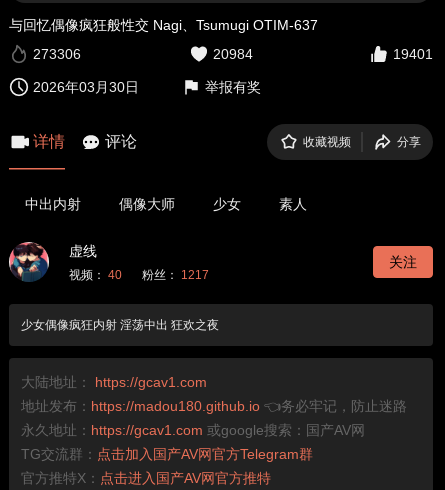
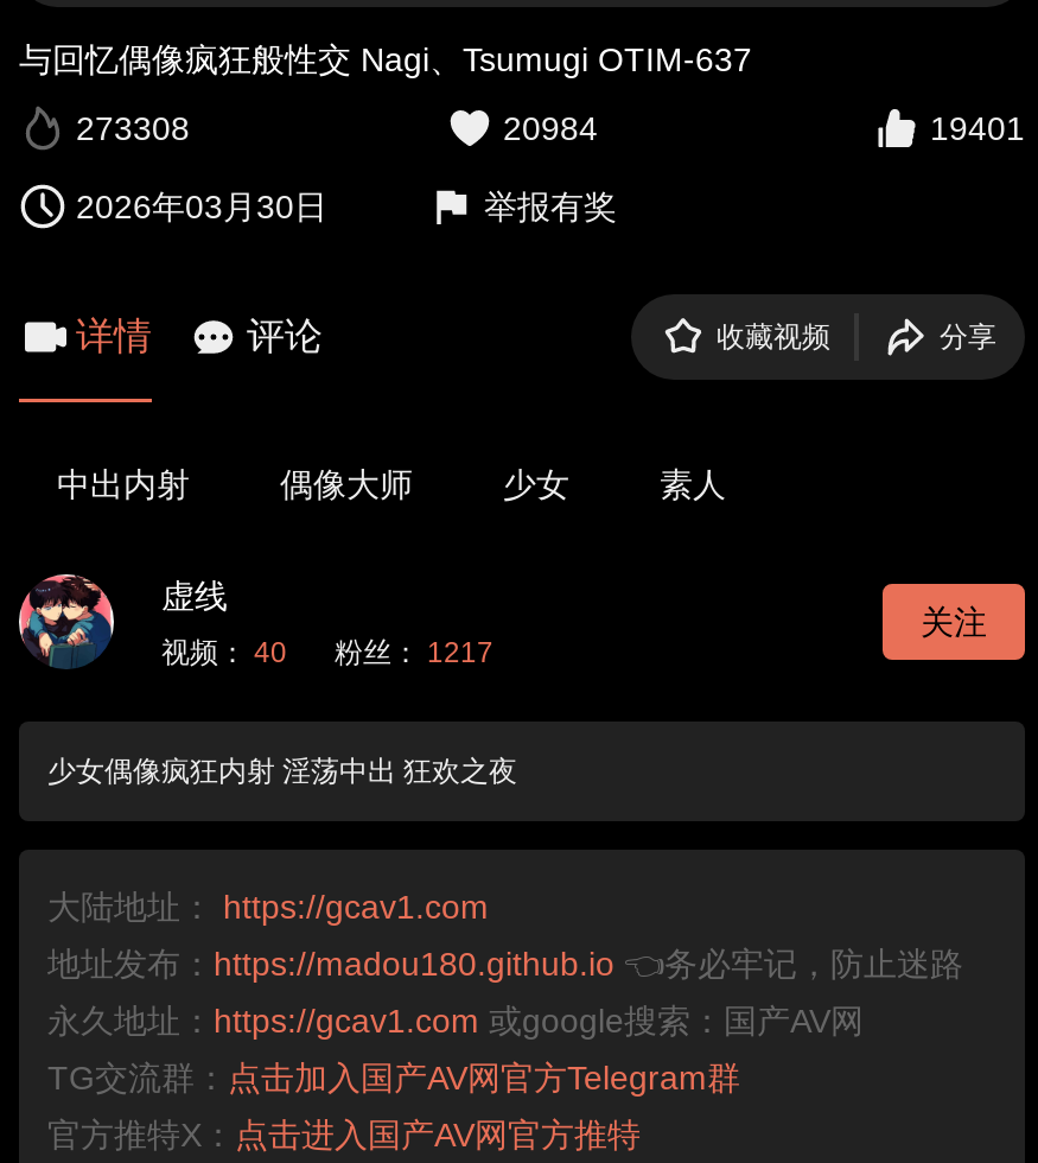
- 273306
+ 273308
